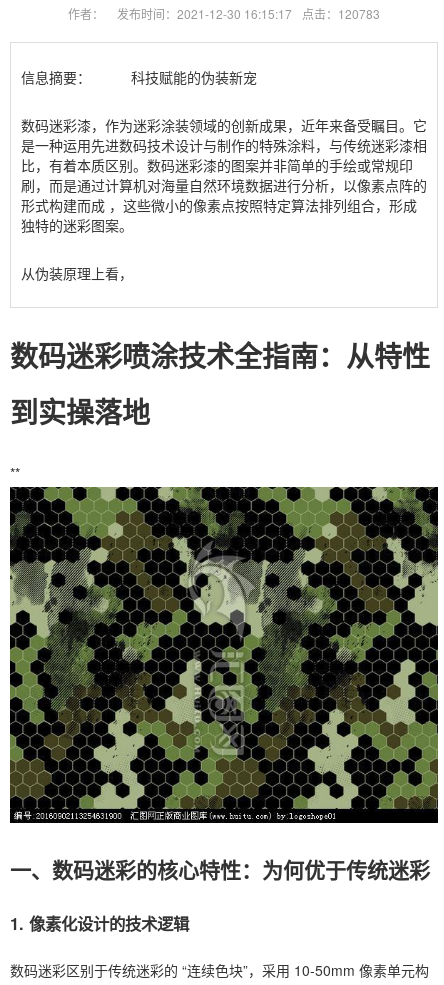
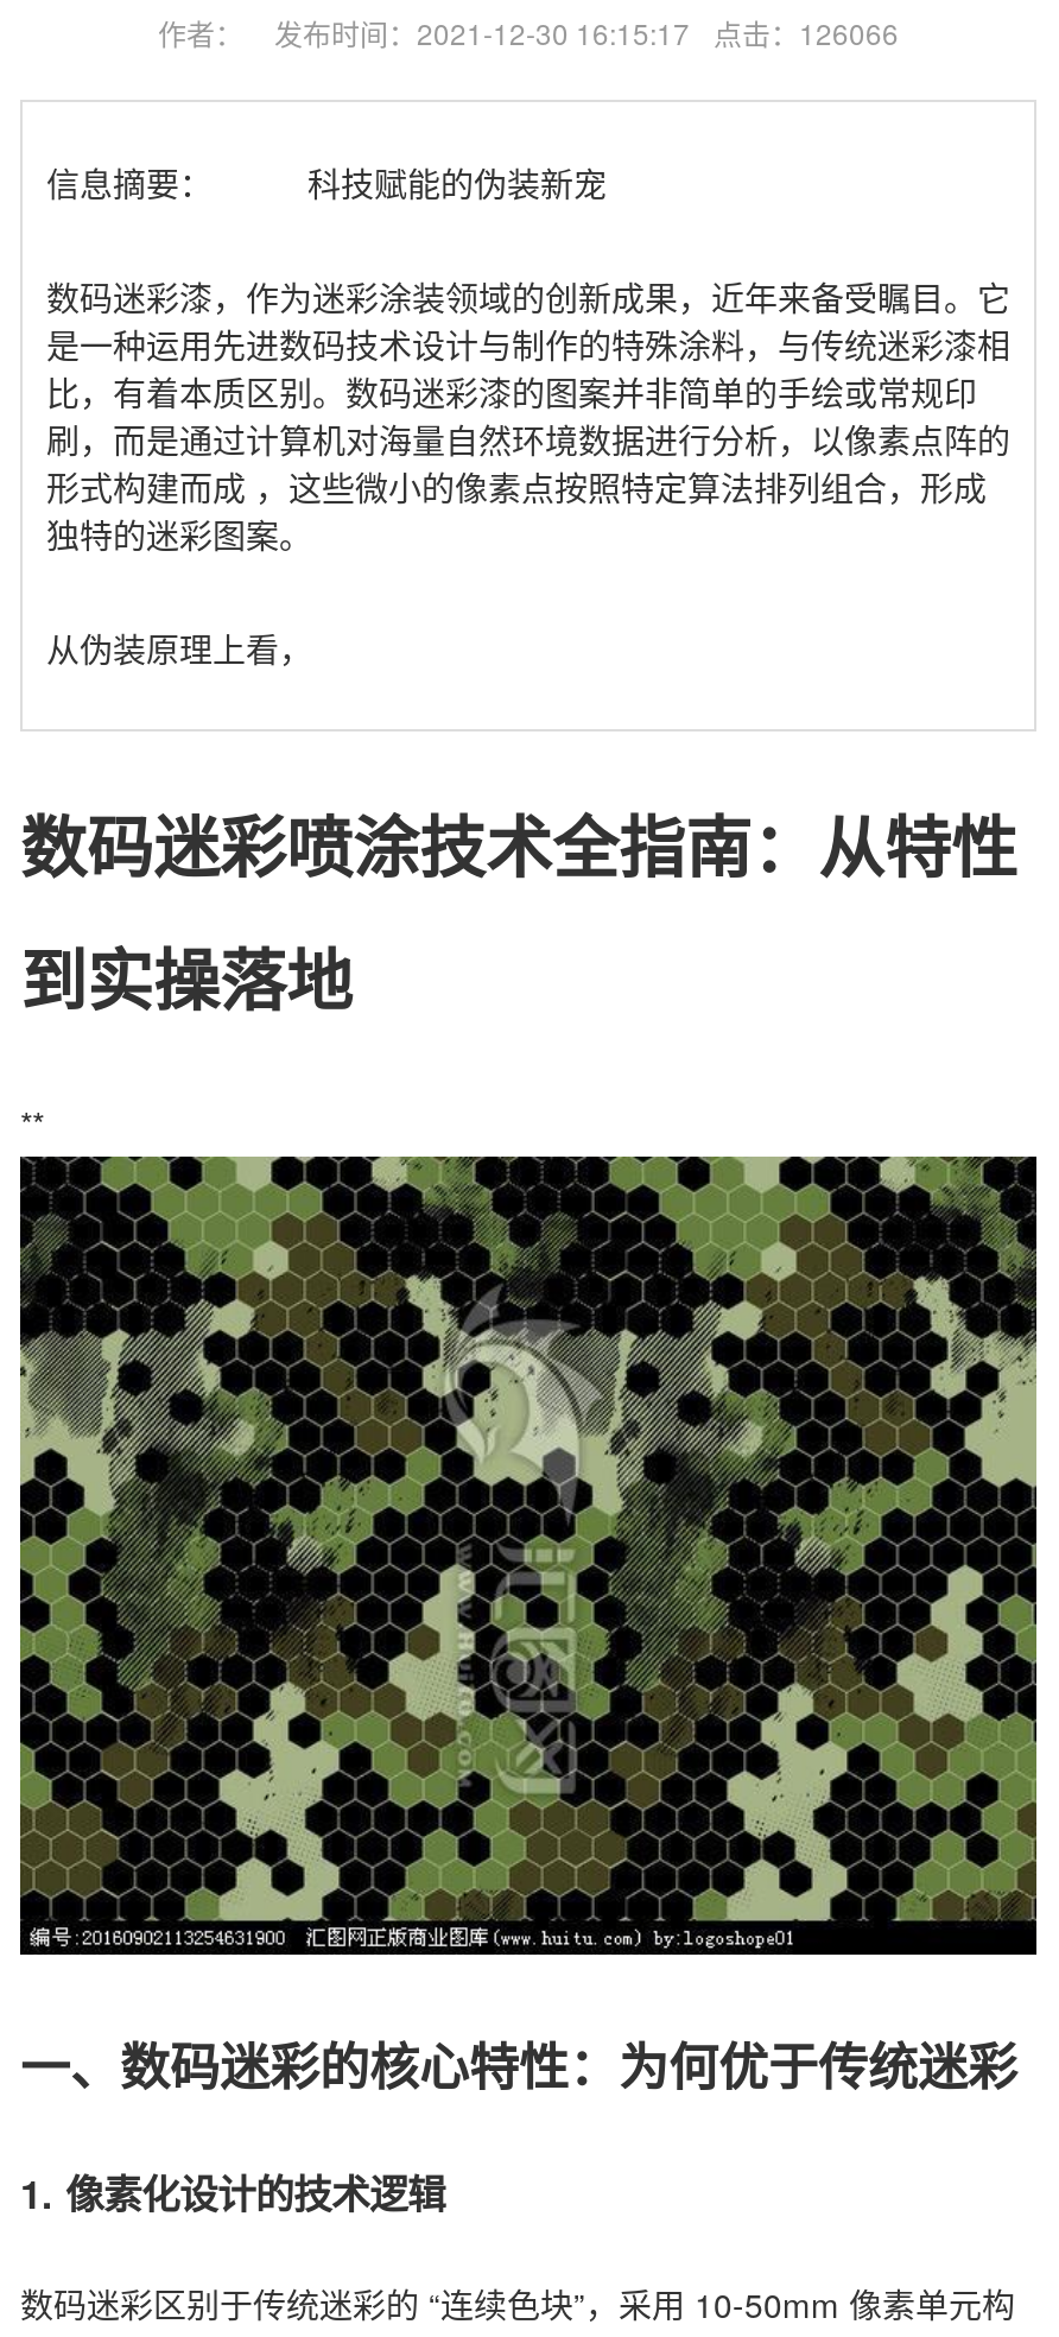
- 发布时间：2021-12-30 16:15:17 点击：120783
+ 发布时间：2021-12-30 16:15:17 点击：126066
